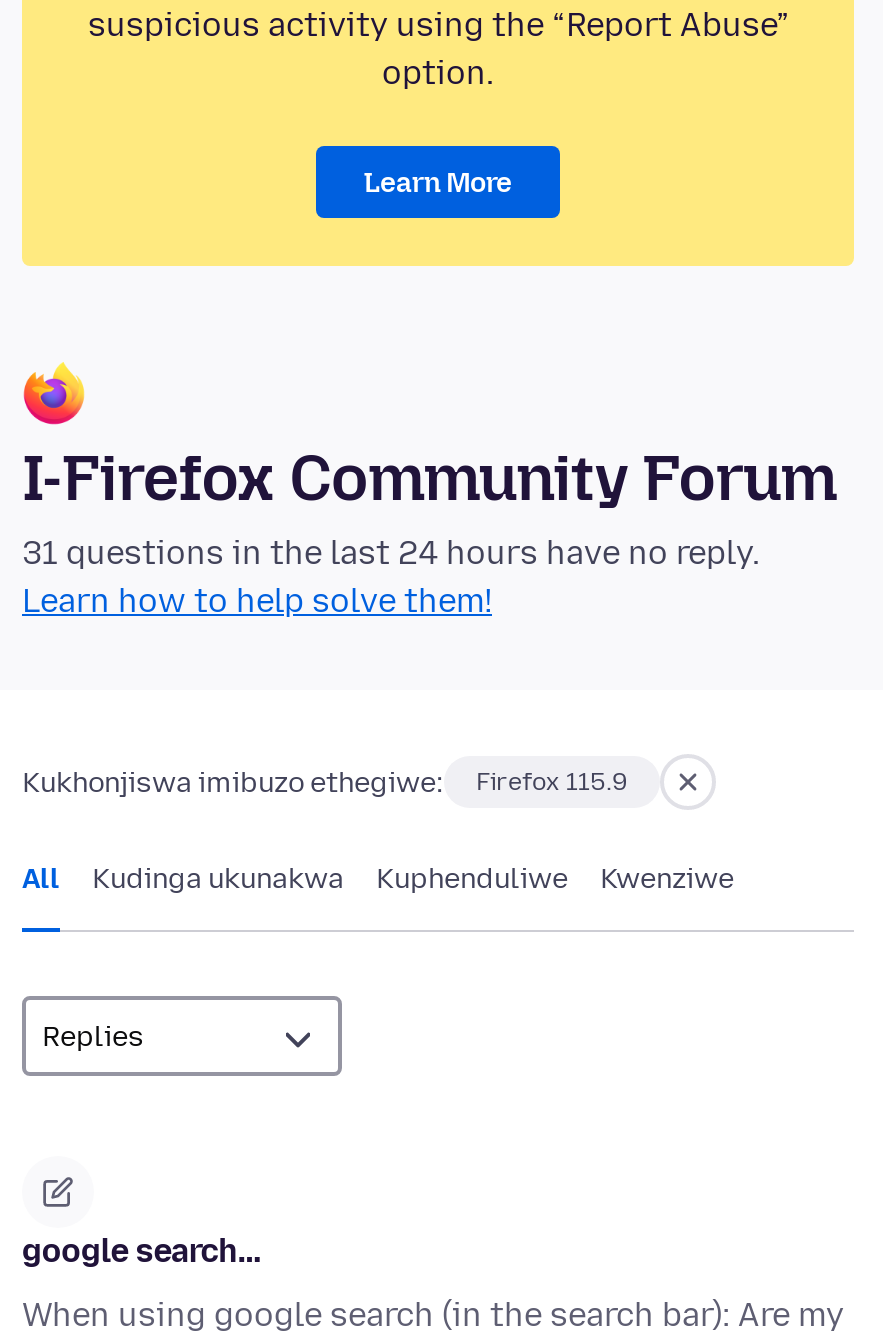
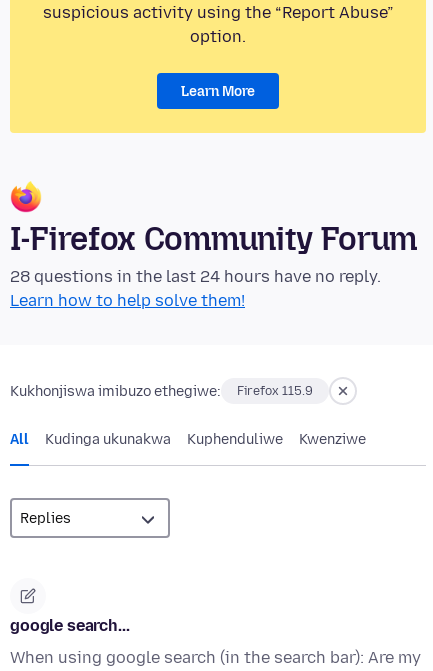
- 31 questions in the last 24 hours have no reply.
+ 28 questions in the last 24 hours have no reply.
